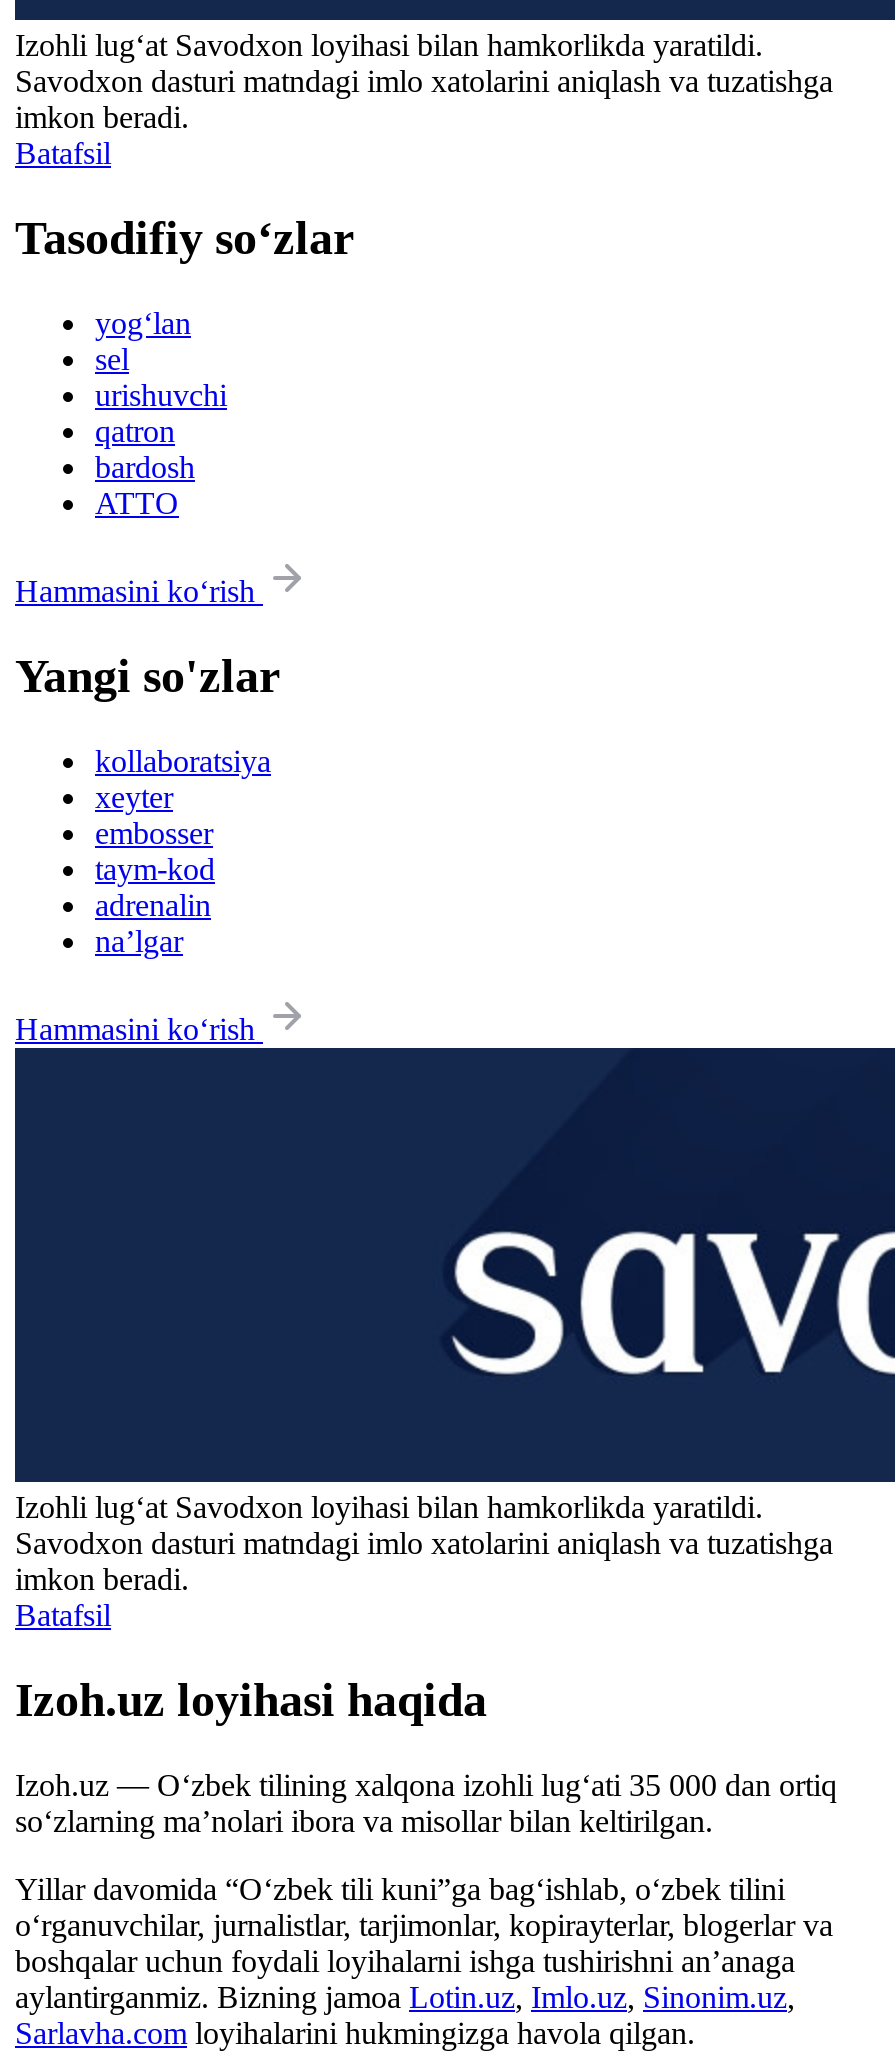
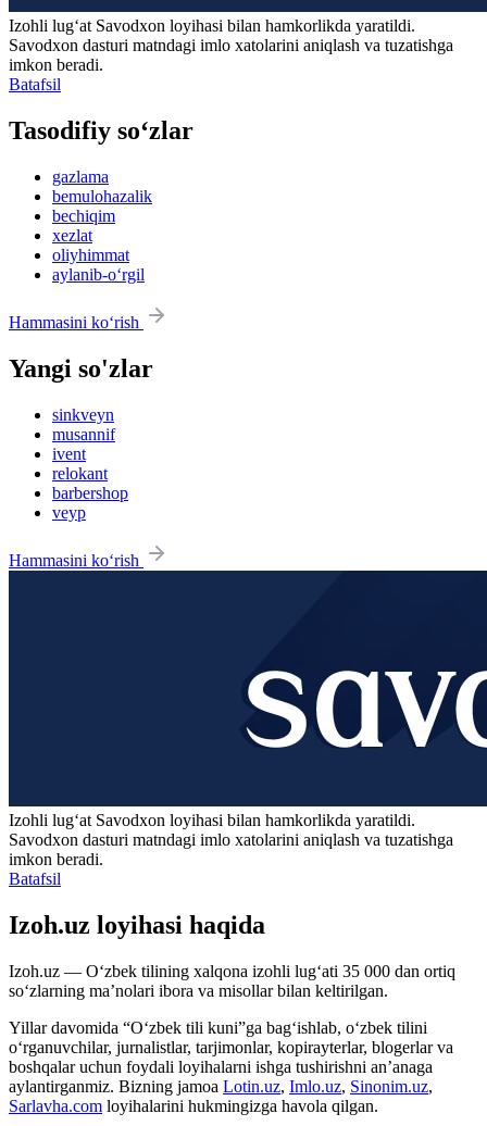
- yog‘lan
- sel
- urishuvchi
- qatron
- bardosh
- ATTO
+ gazlama
+ bemulohazalik
+ bechiqim
+ xezlat
+ oliyhimmat
+ aylanib-o‘rgil

- kollaboratsiya
- xeyter
- embosser
- taym-kod
- adrenalin
- na’lgar
+ sinkveyn
+ musannif
+ ivent
+ relokant
+ barbershop
+ veyp
